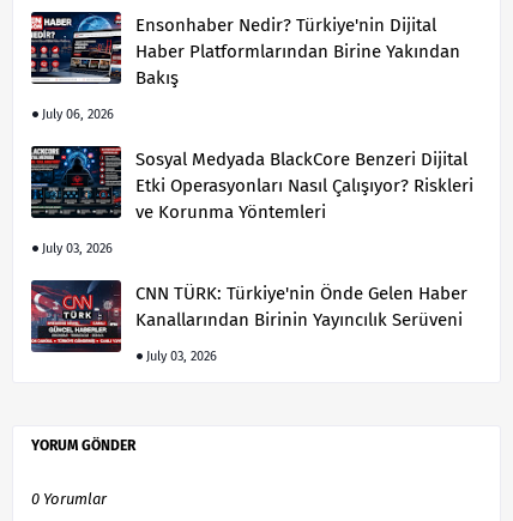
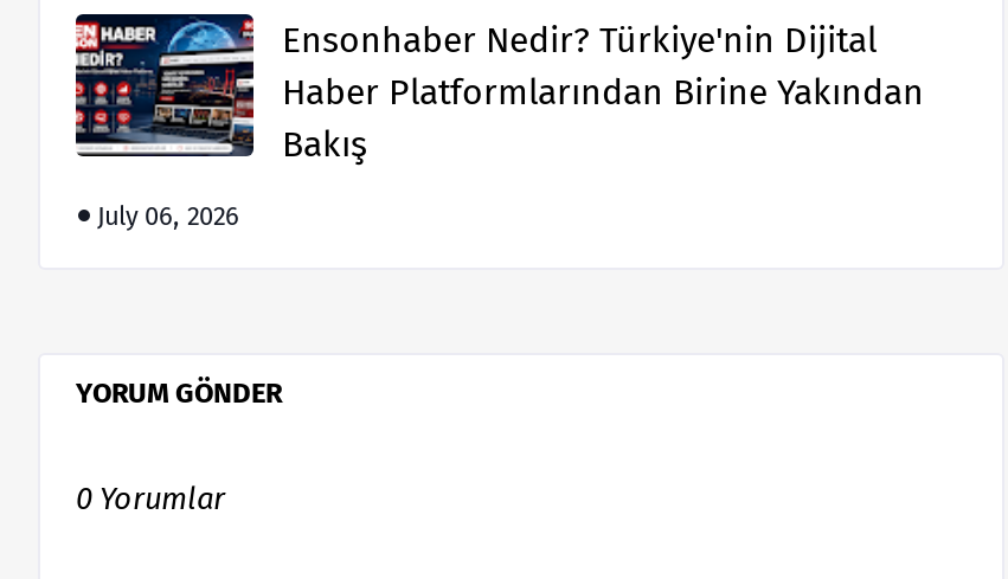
- [image]
- Sosyal Medyada BlackCore Benzeri Dijital
- Etki Operasyonları Nasıl Çalışıyor? Riskleri
- ve Korunma Yöntemleri
- July 03, 2026
- CNN TÜRK: Türkiye'nin Önde Gelen Haber
- Kanallarından Birinin Yayıncılık Serüveni
- July 03, 2026

- [image]
